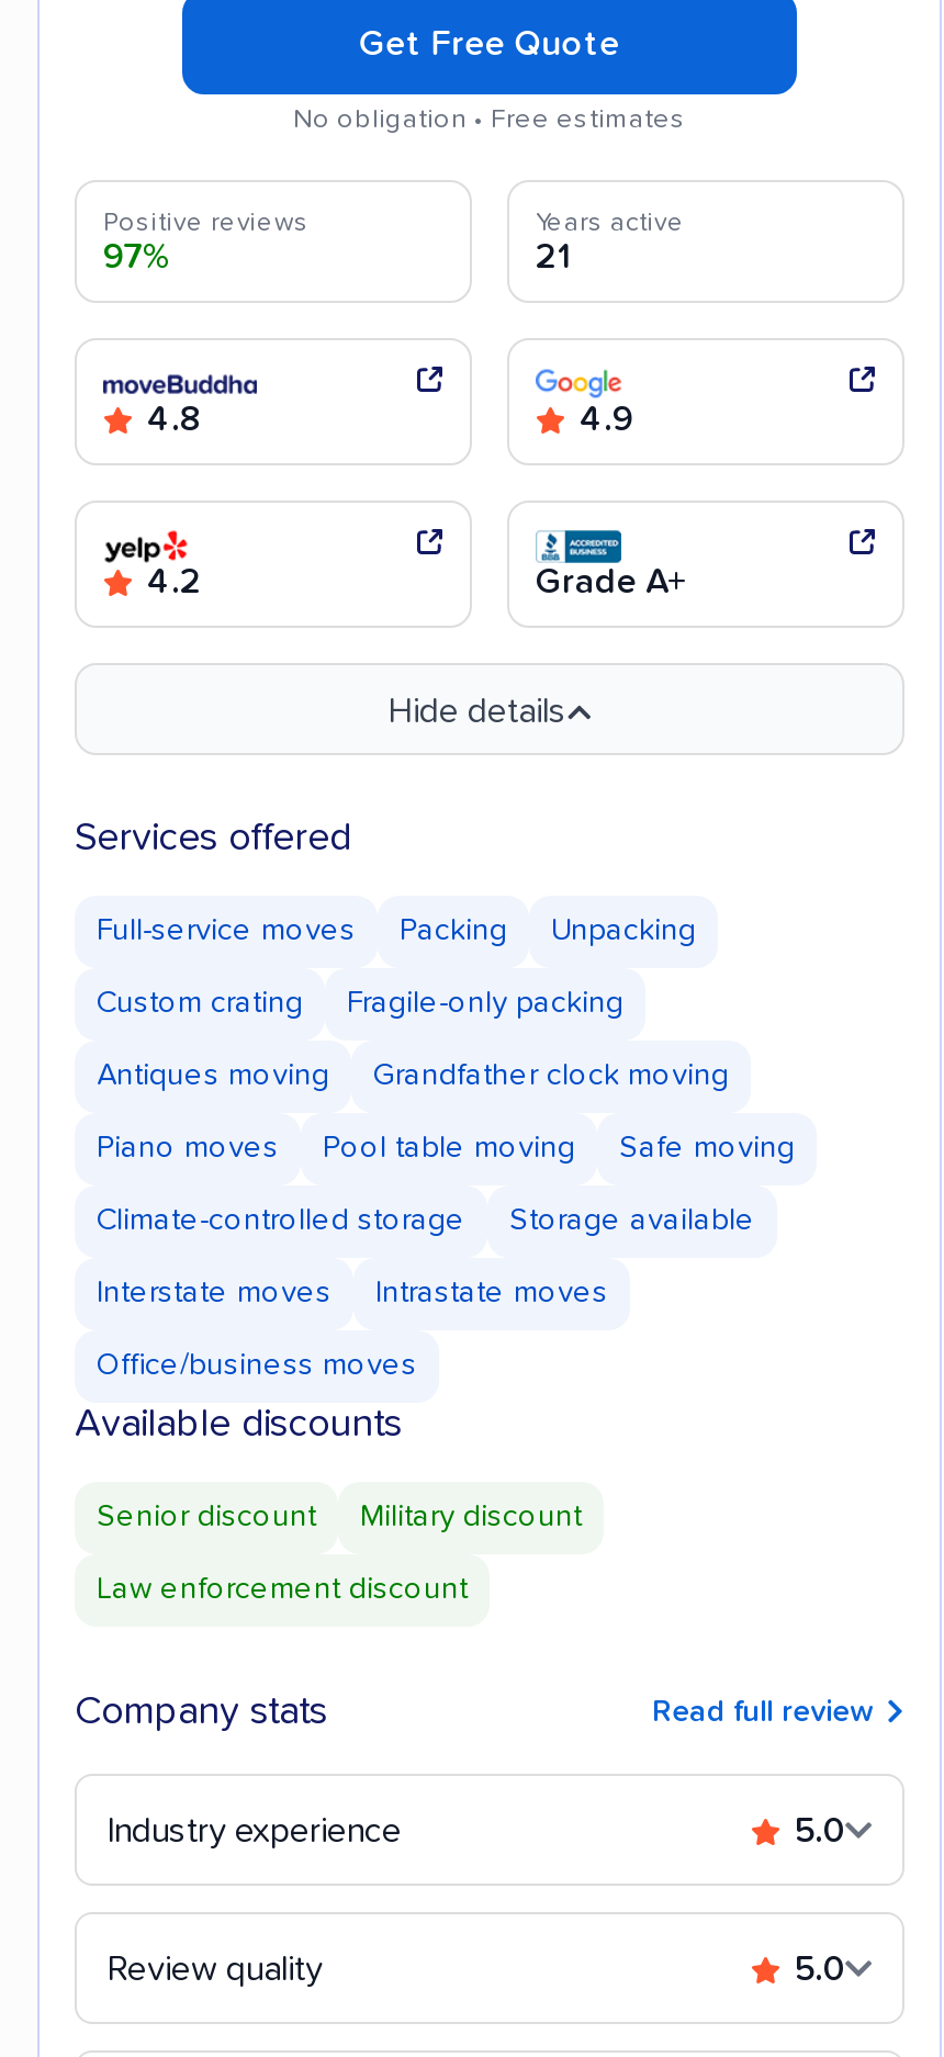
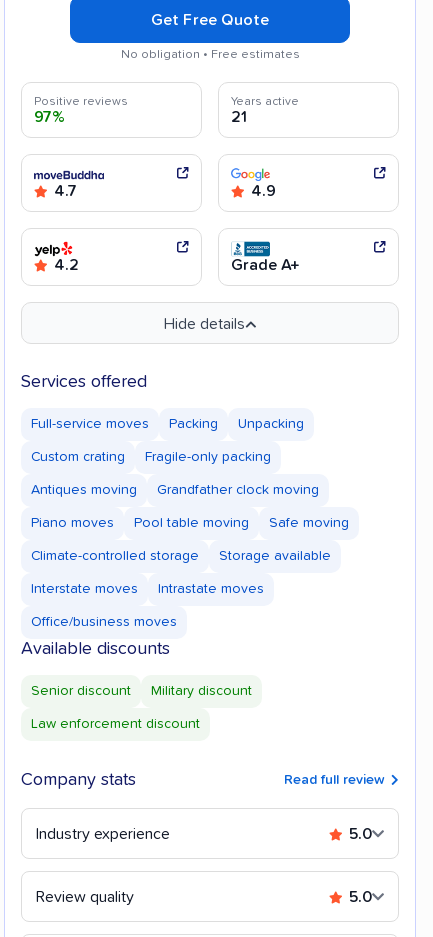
- 4.8
+ 4.7
